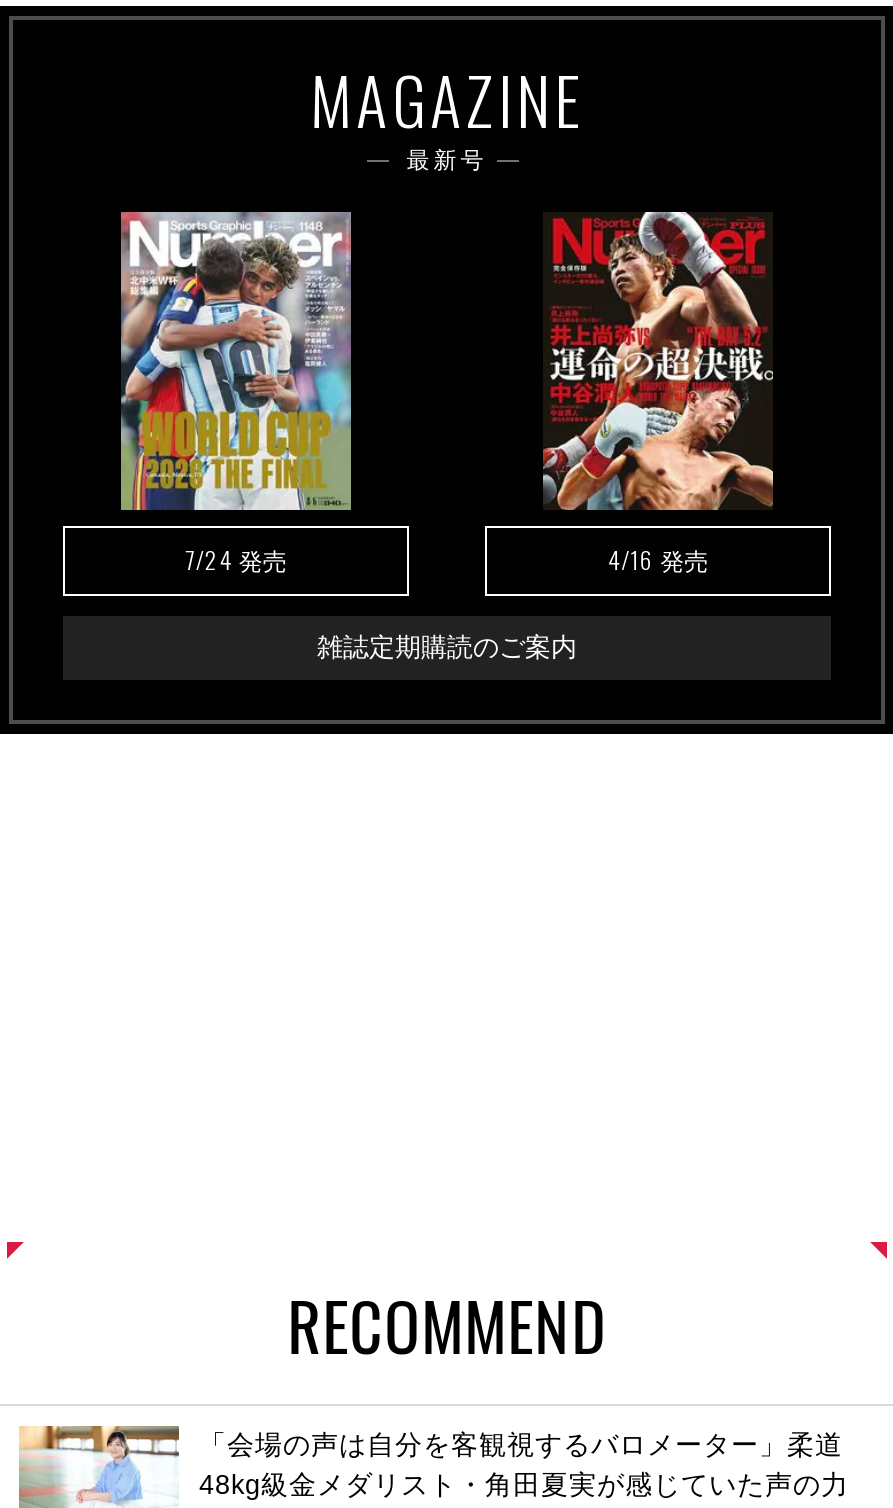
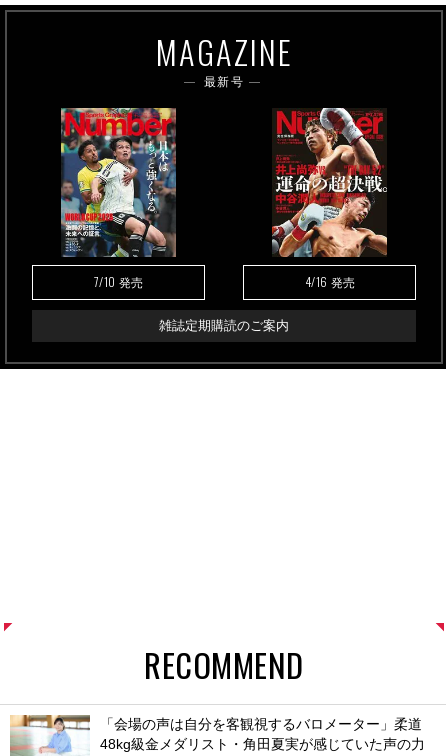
- [image]
- 7/24発売
+ [image]
+ 7/10発売
